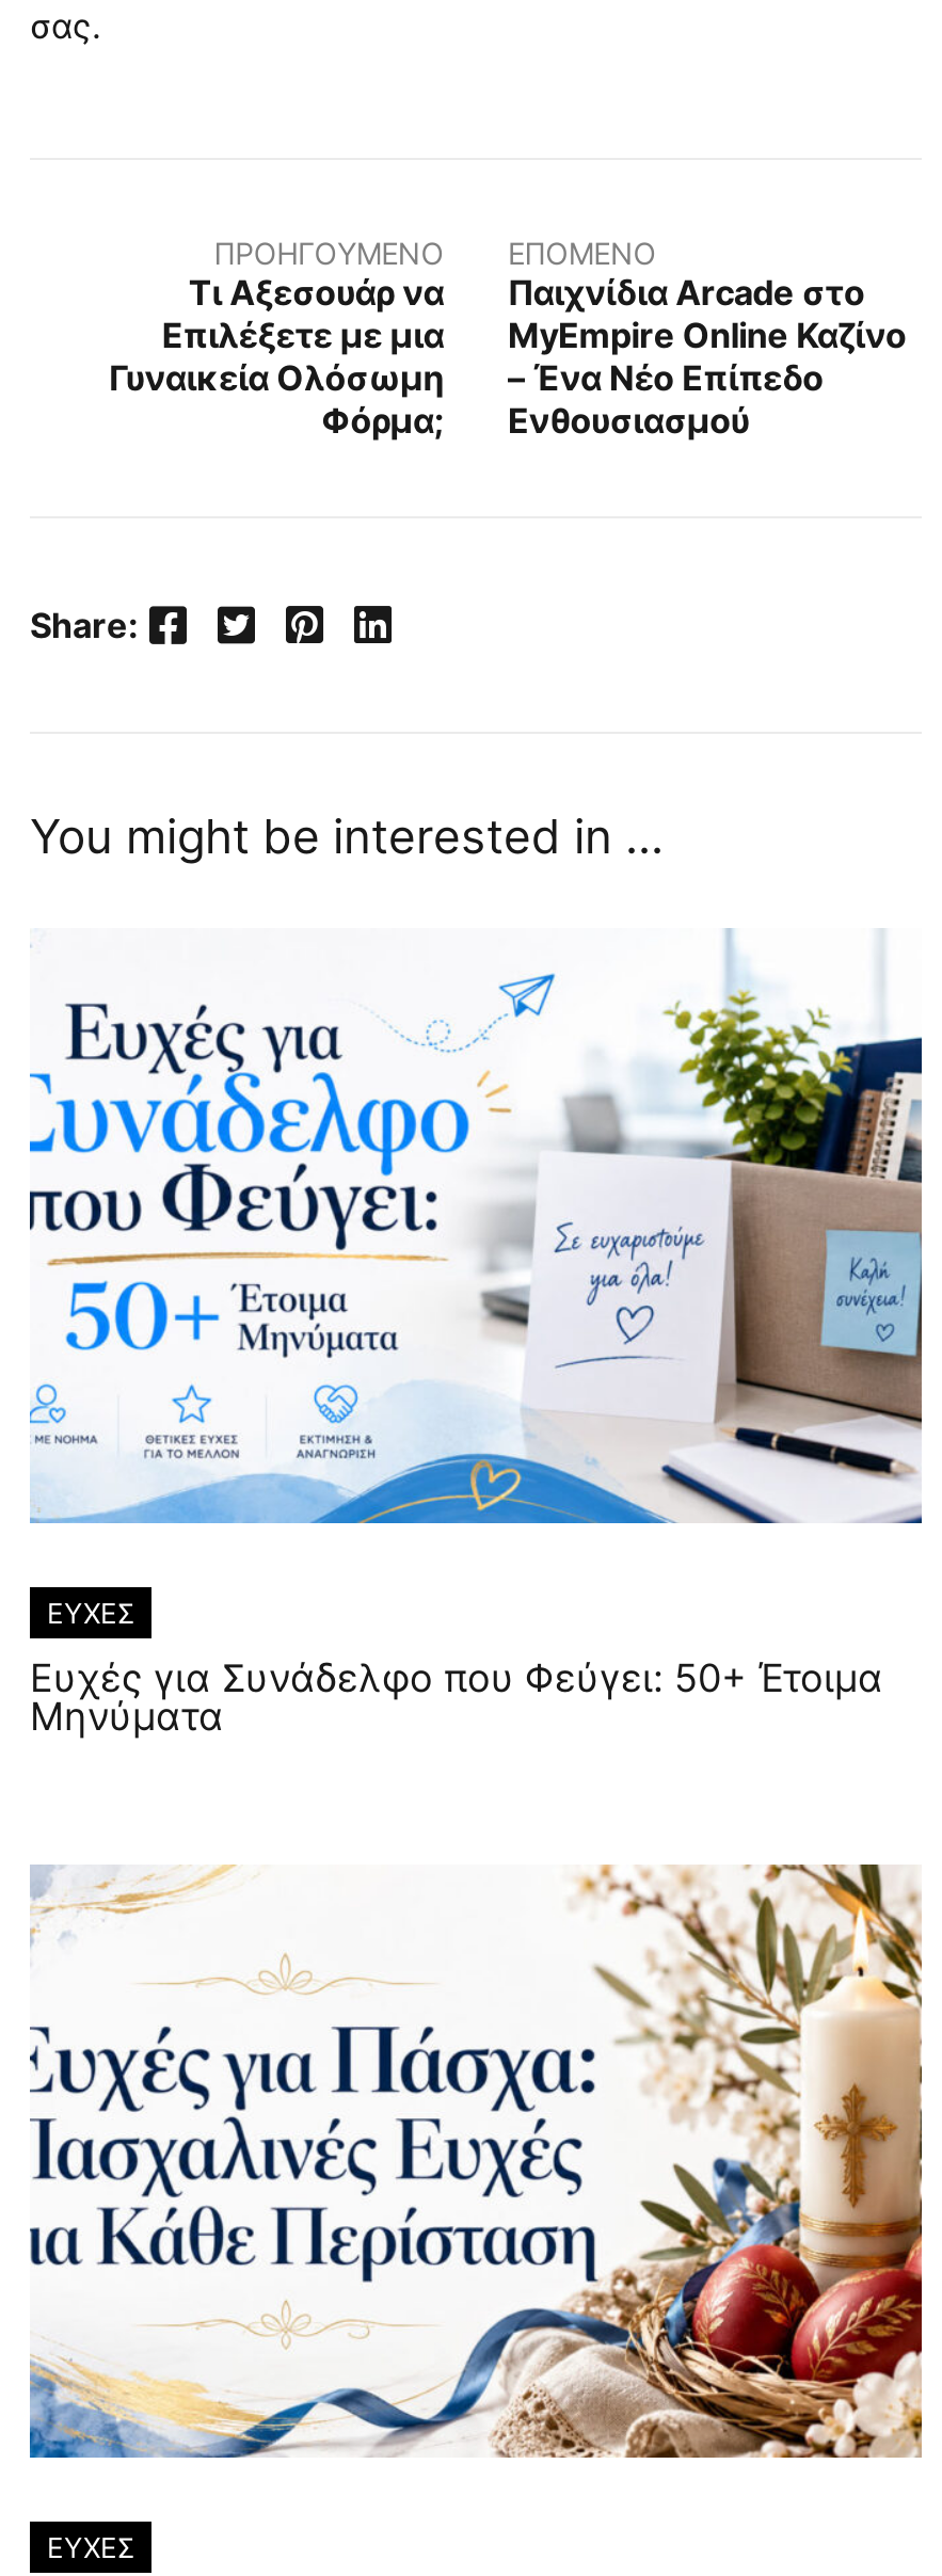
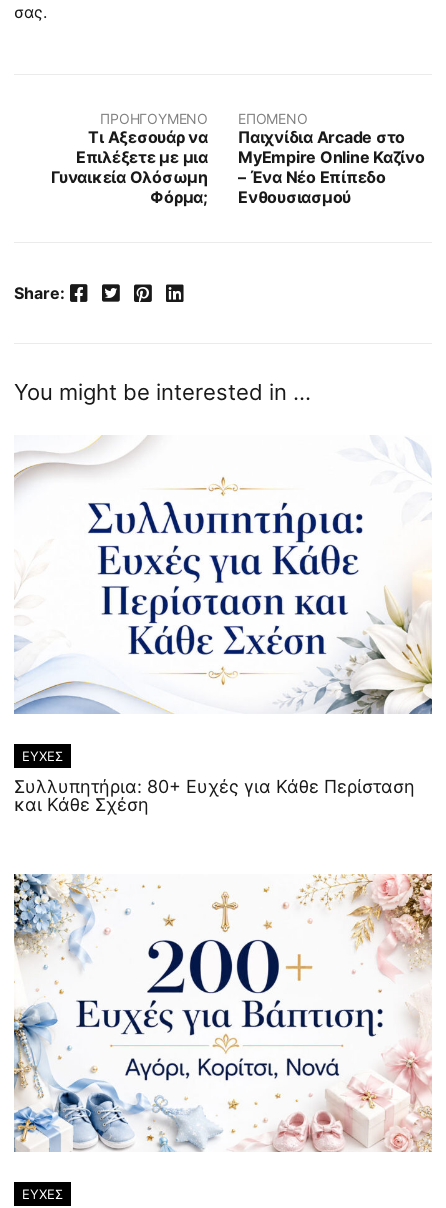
- [image]
+ [image]

- Ευχές για Συνάδελφο που Φεύγει: 50+ Έτοιμα
- Μηνύματα
+ Συλλυπητήρια: 80+ Ευχές για Κάθε Περίσταση
+ και Κάθε Σχέση

- [image]
+ [image]
